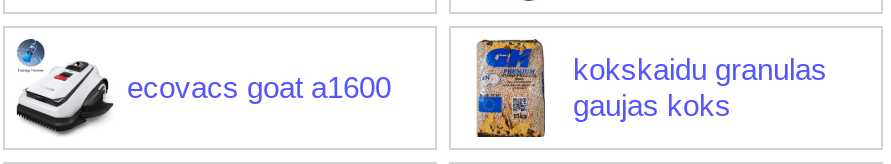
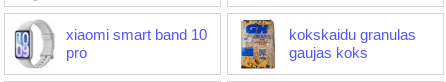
- [image]
- ecovacs goat a1600
+ [image]
+ xiaomi smart band 10
+ pro
